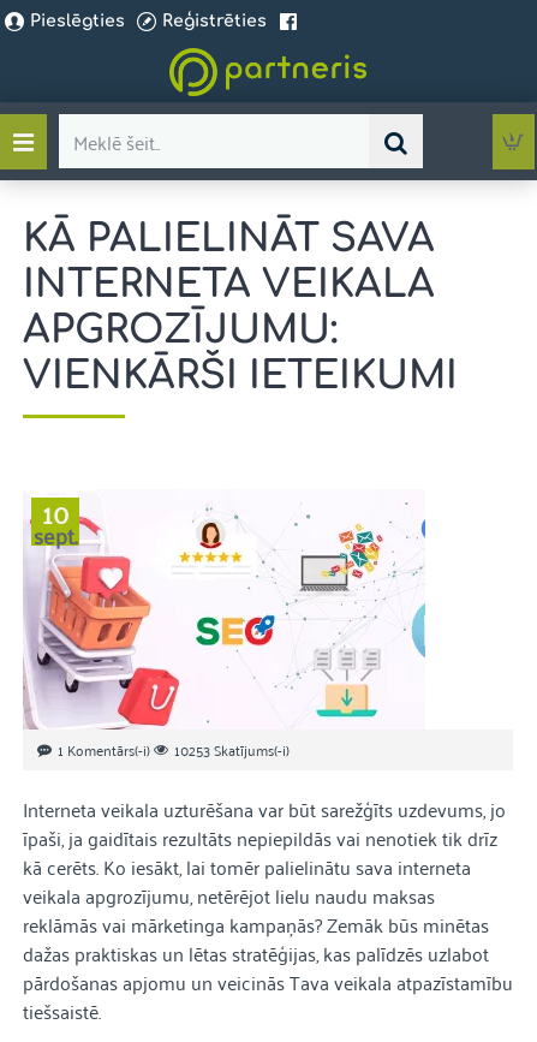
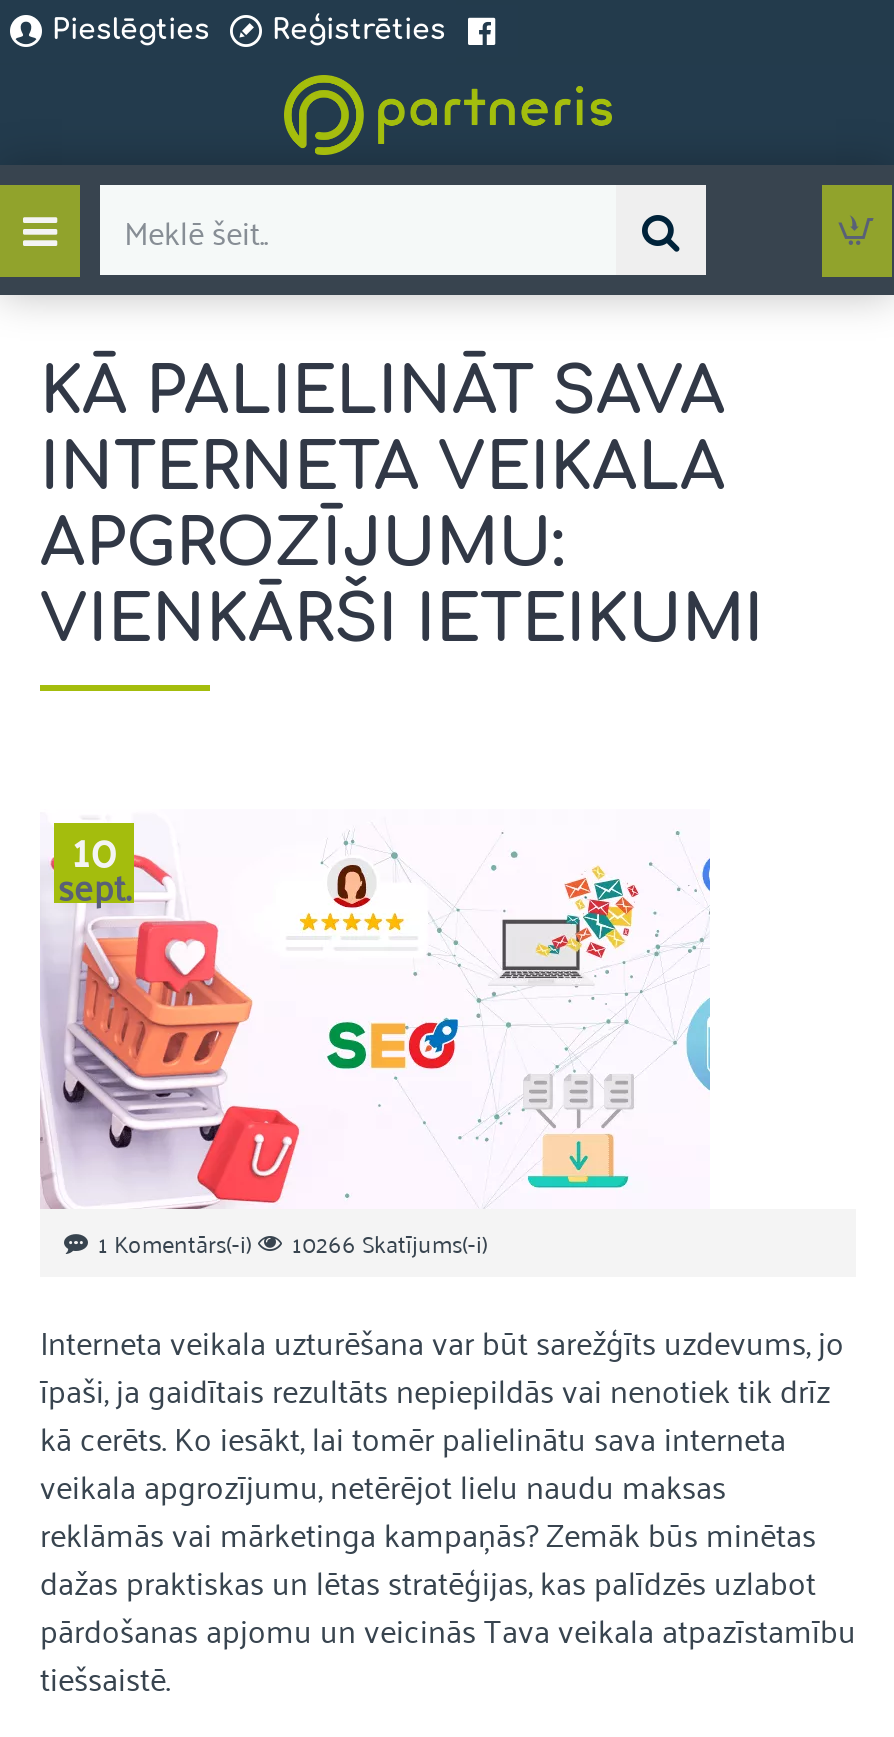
- 1 Komentārs(-i) 10253 Skatījums(-i)
+ 1 Komentārs(-i) 10266 Skatījums(-i)
